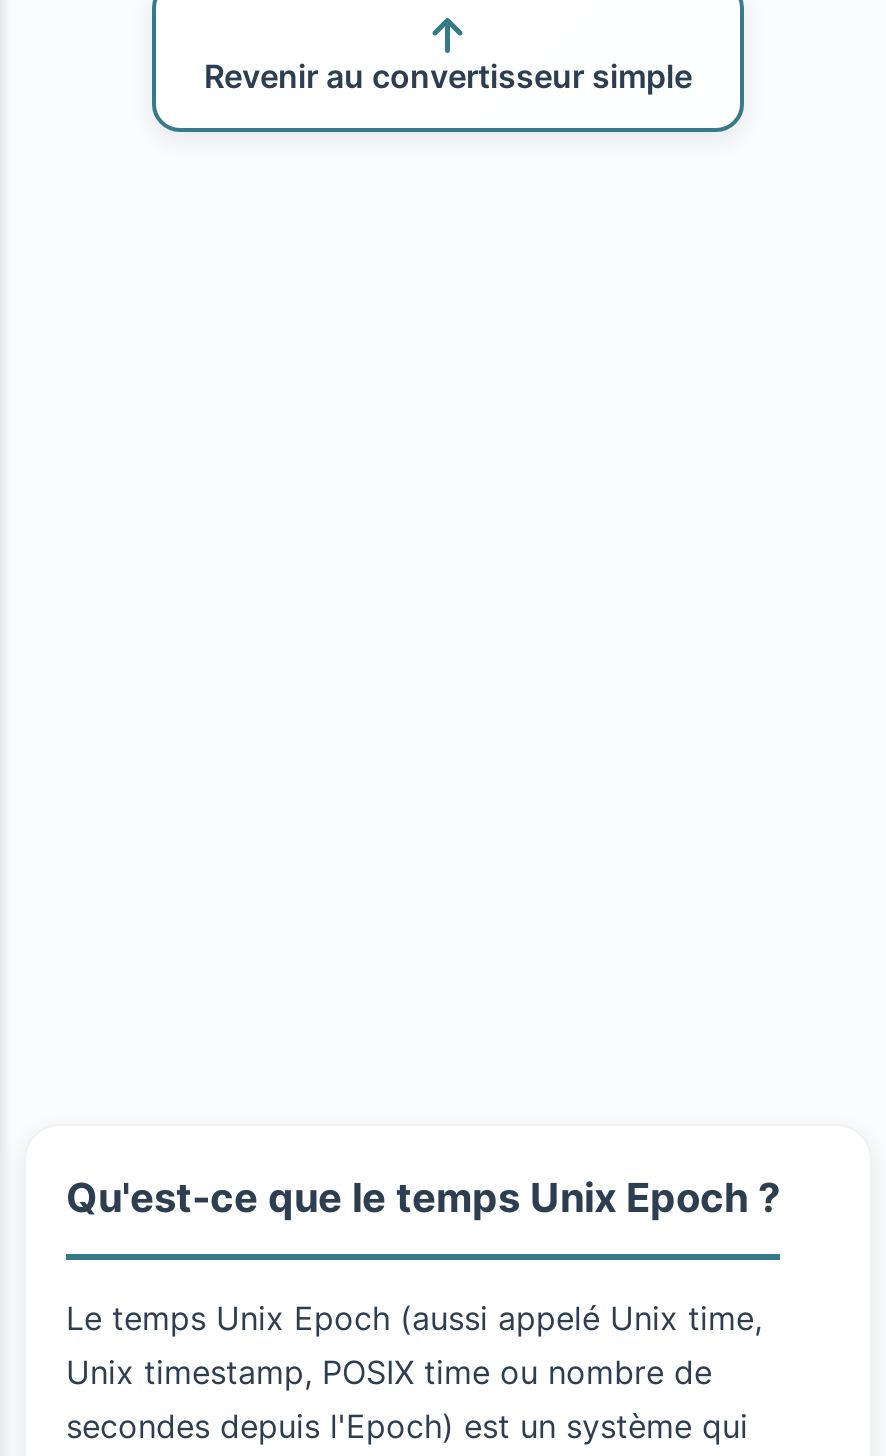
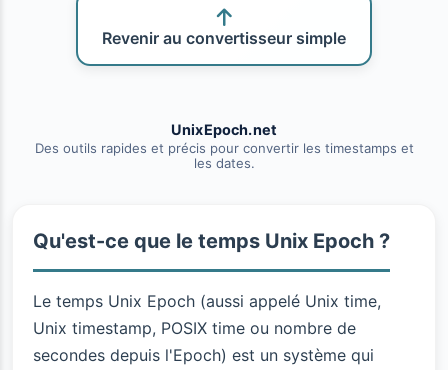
+ UnixEpoch.net
+ Des outils rapides et précis pour convertir les timestamps et
+ les dates.
